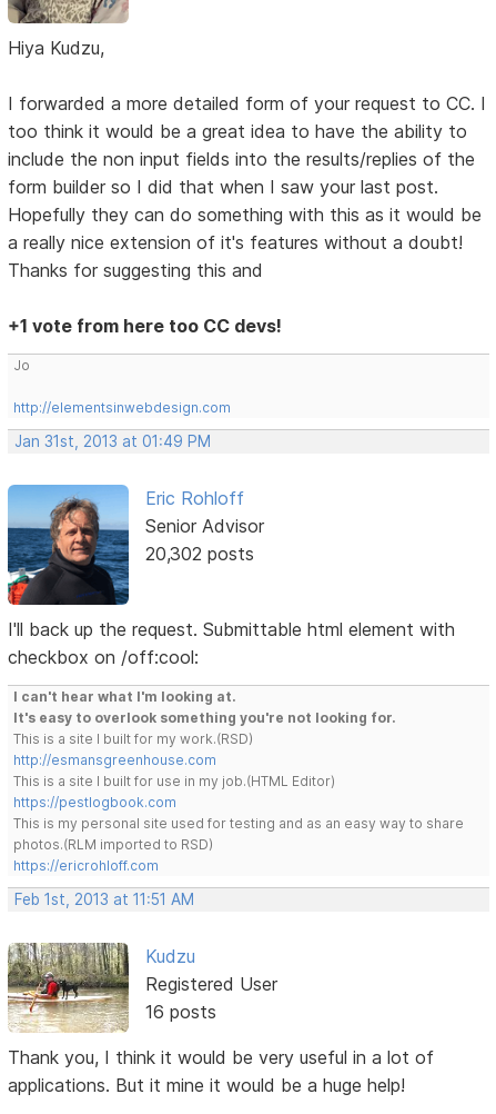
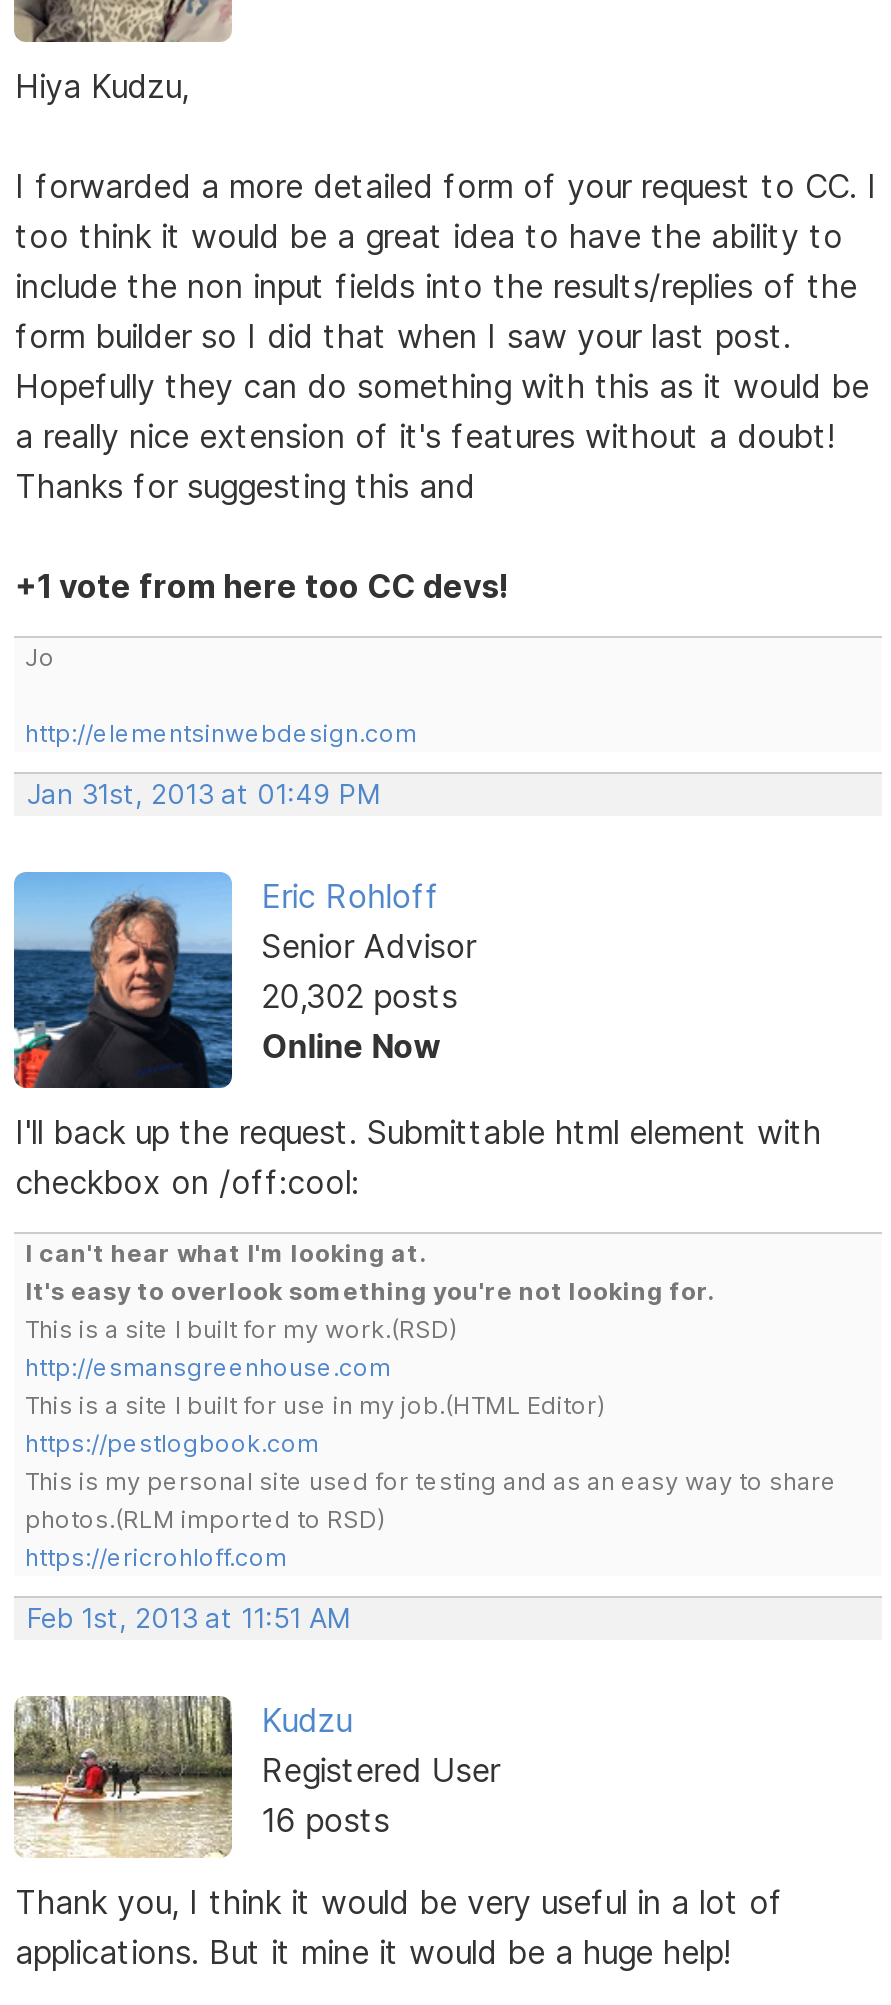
+ Online Now
